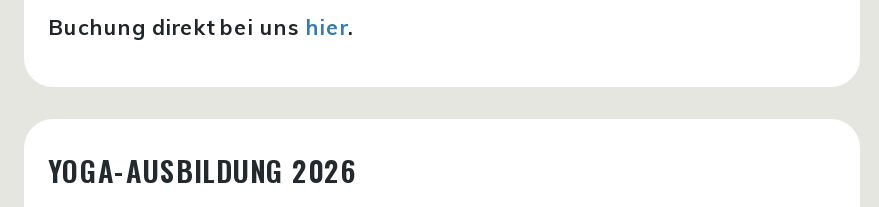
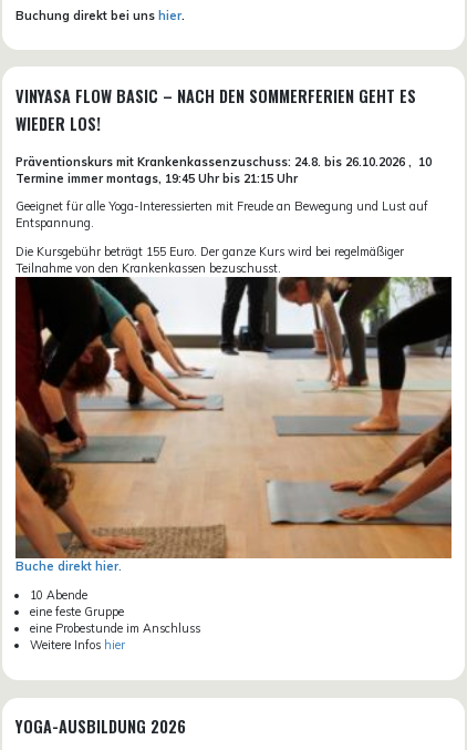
+ [image]
+ Buche direkt hier.
+ 10 Abende
+ eine feste Gruppe
+ eine Probestunde im Anschluss
+ Weitere Infos hier

+ VINYASA FLOW BASIC – NACH DEN SOMMERFERIEN GEHT ES
+ WIEDER LOS!
+ Präventionskurs mit Krankenkassenzuschuss: 24.8. bis 26.10. 2026 , 10
+ Termine immer montags, 19:45 Uhr bis 21:15 Uhr
+ Geeignet für alle Yoga-Interessierten mit Freude an Bewegung und Lust auf
+ Entspannung.
+ Die Kursgebühr beträgt 155 Euro. Der ganze Kurs wird bei regelmäßiger
+ Teilnahme von den Krankenkassen bezuschusst.
